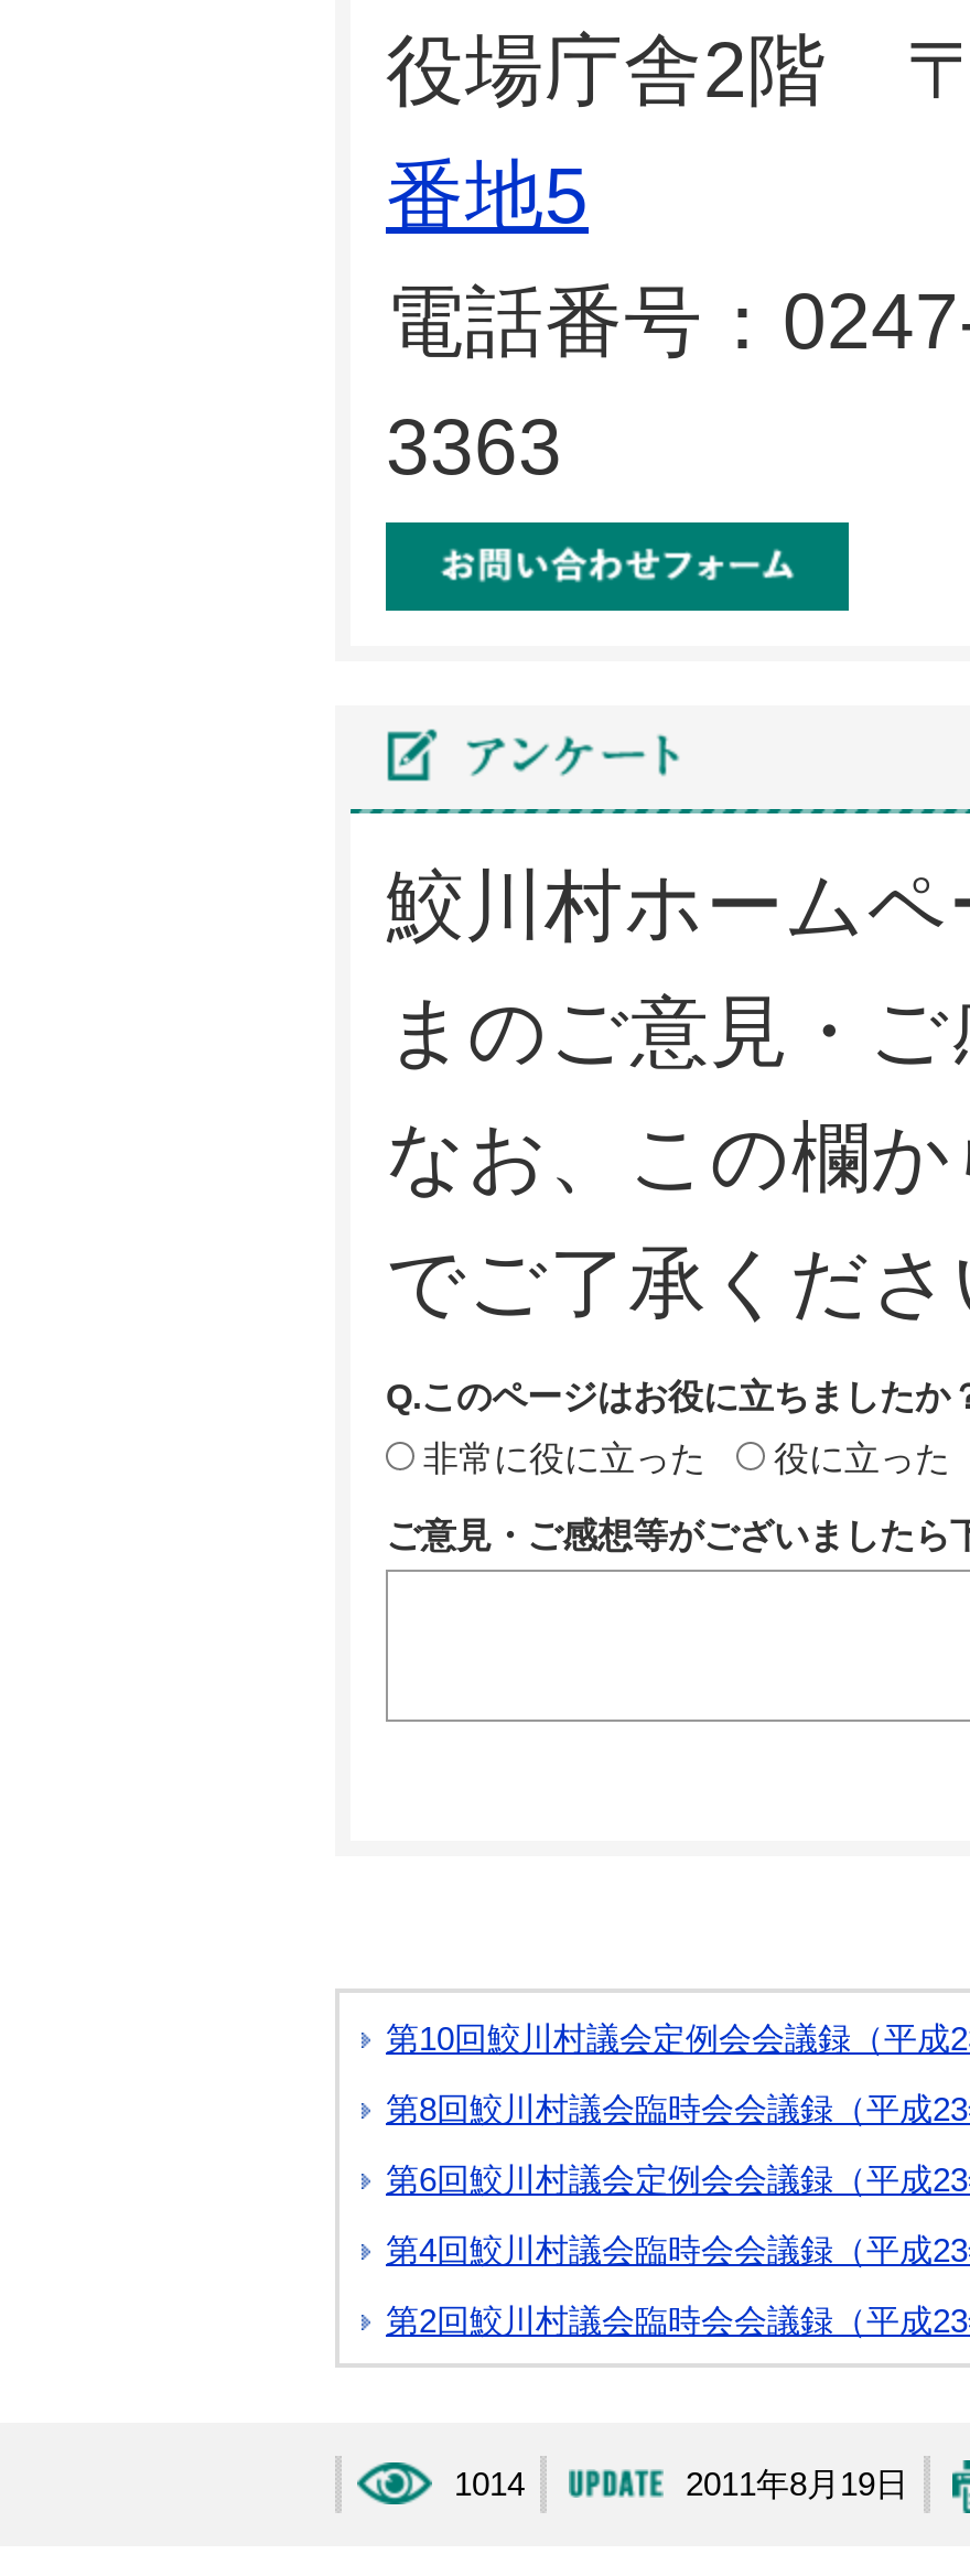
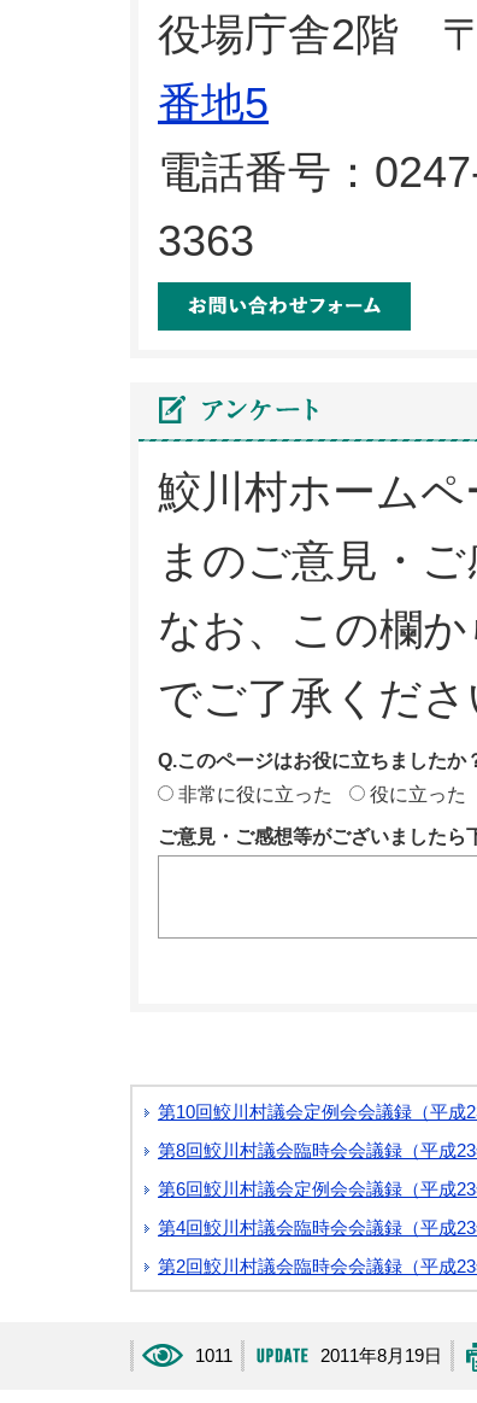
- 1014
+ 1011
